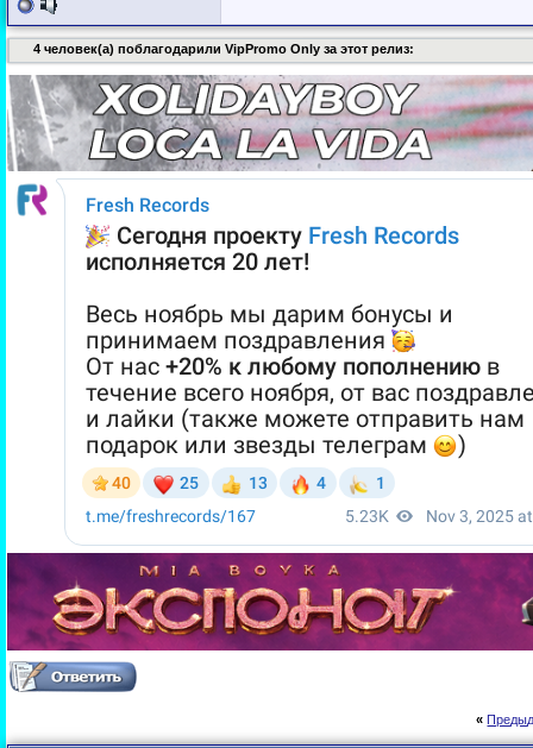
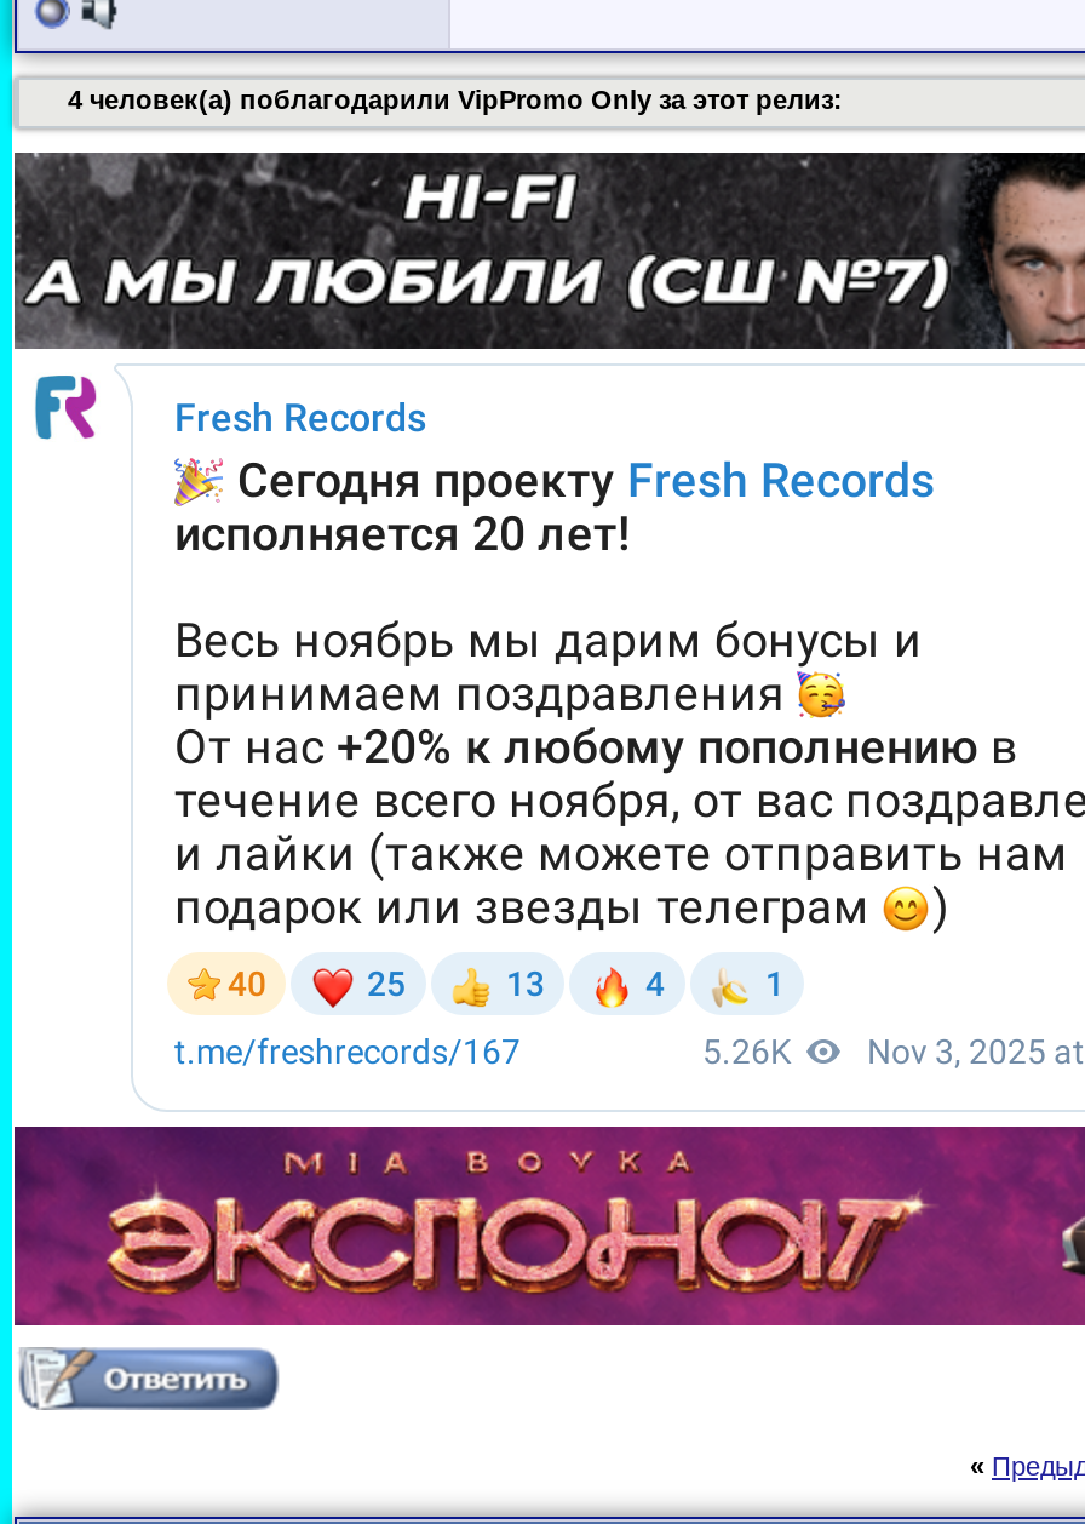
- [image]
+ [image]
